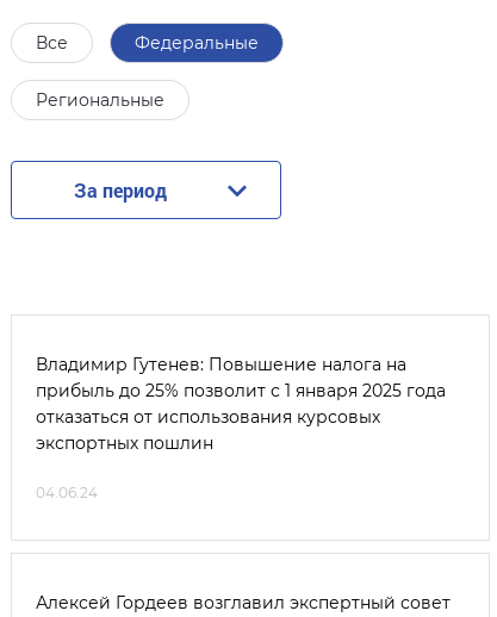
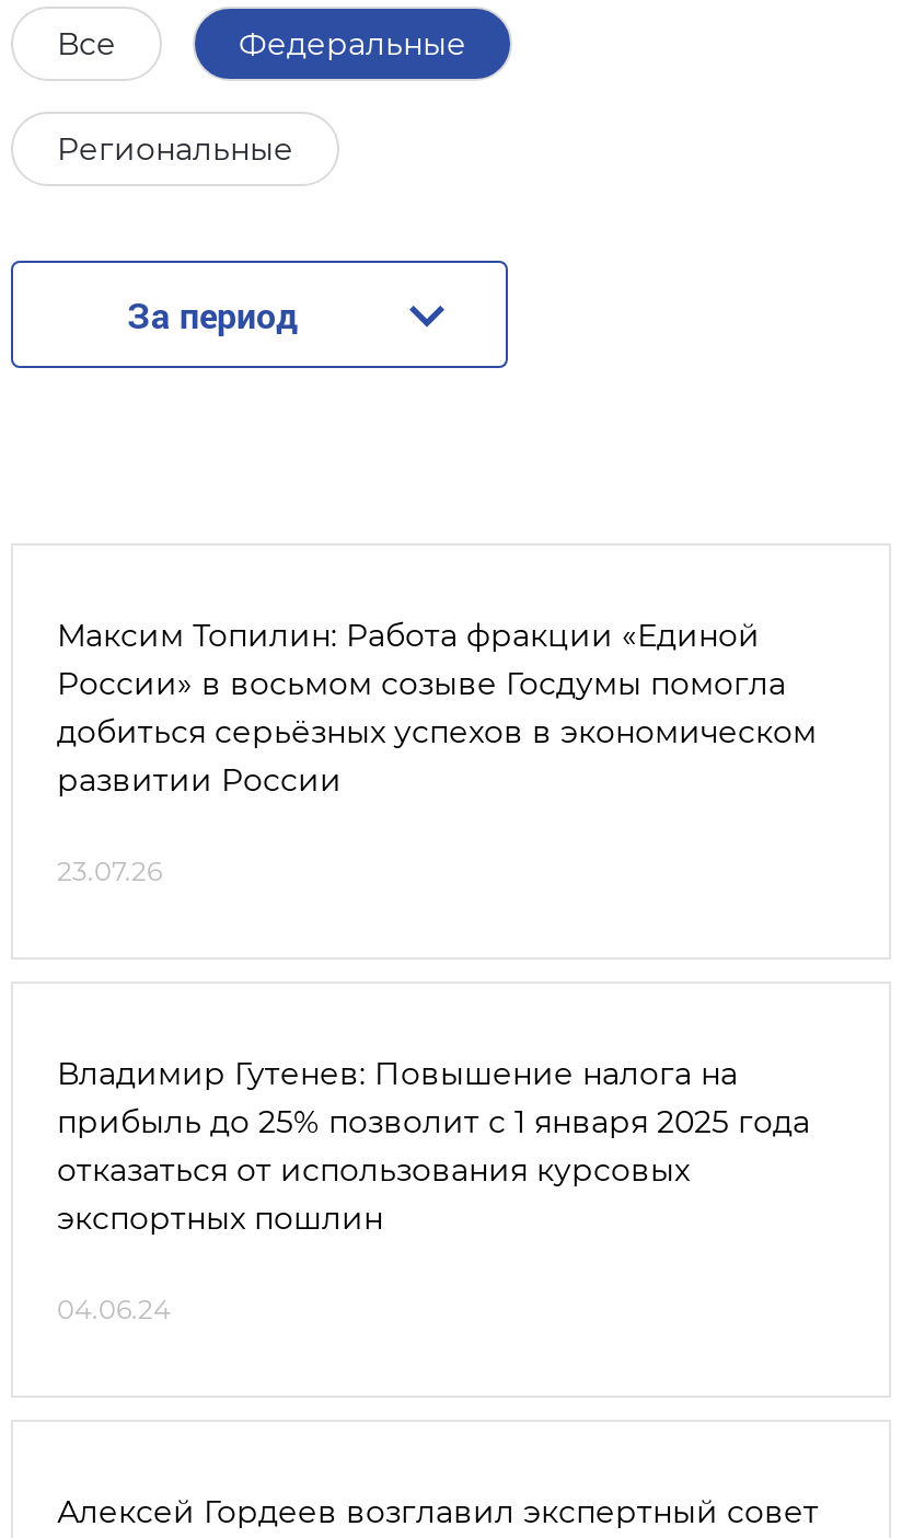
+ Максим Топилин: Работа фракции «Единой
+ России» в восьмом созыве Госдумы помогла
+ добиться серьёзных успехов в экономическом
+ развитии России
+ 23.07.26
